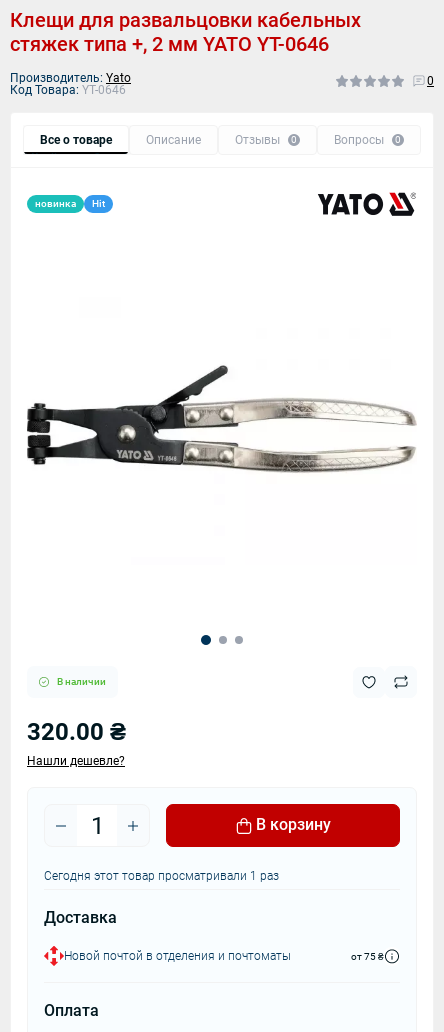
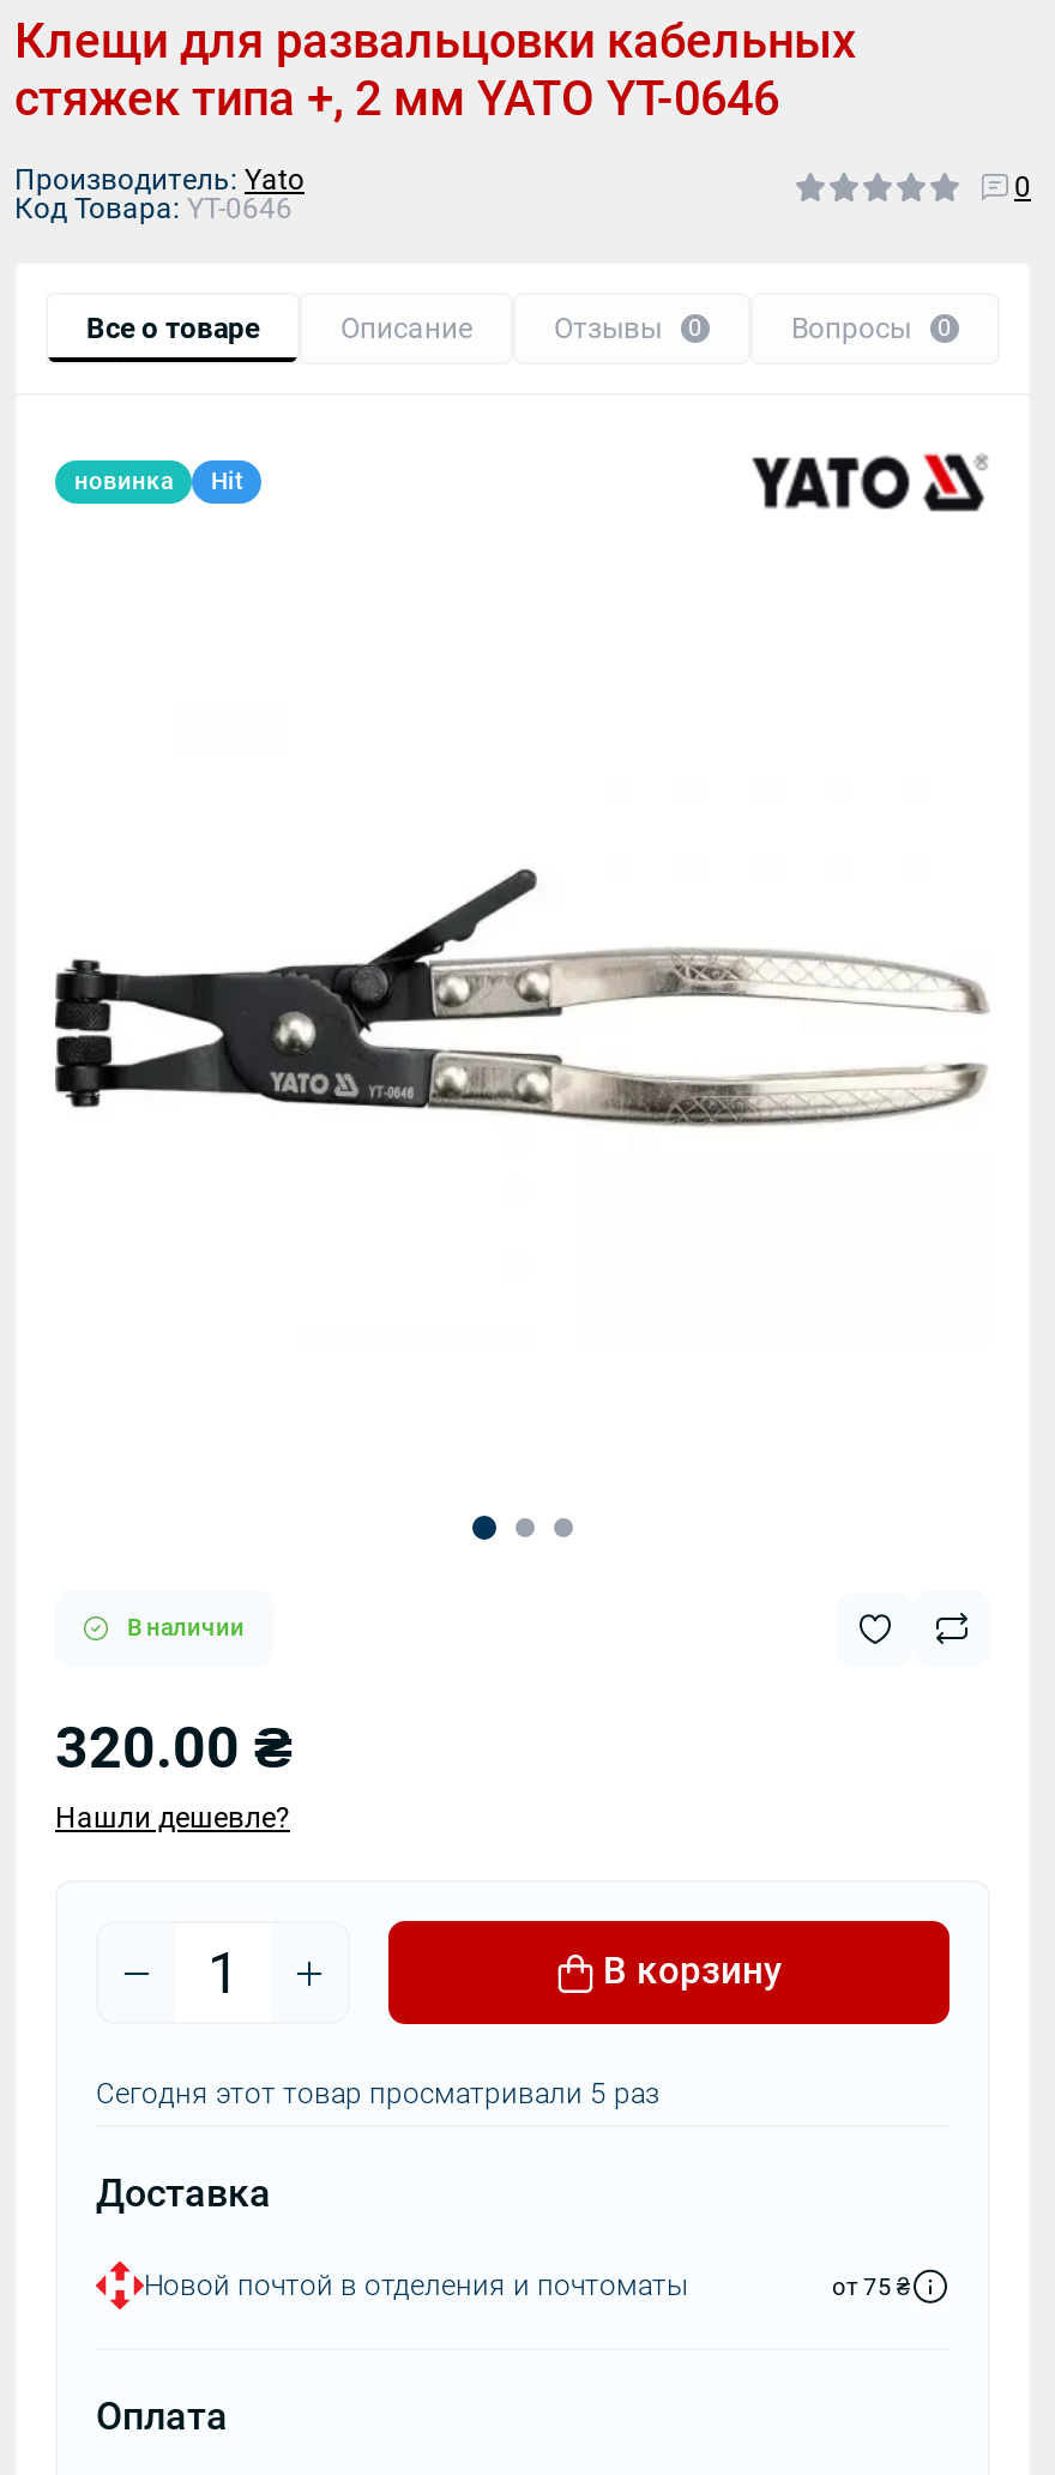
- Сегодня этот товар просматривали 1 раз
+ Сегодня этот товар просматривали 5 раз
